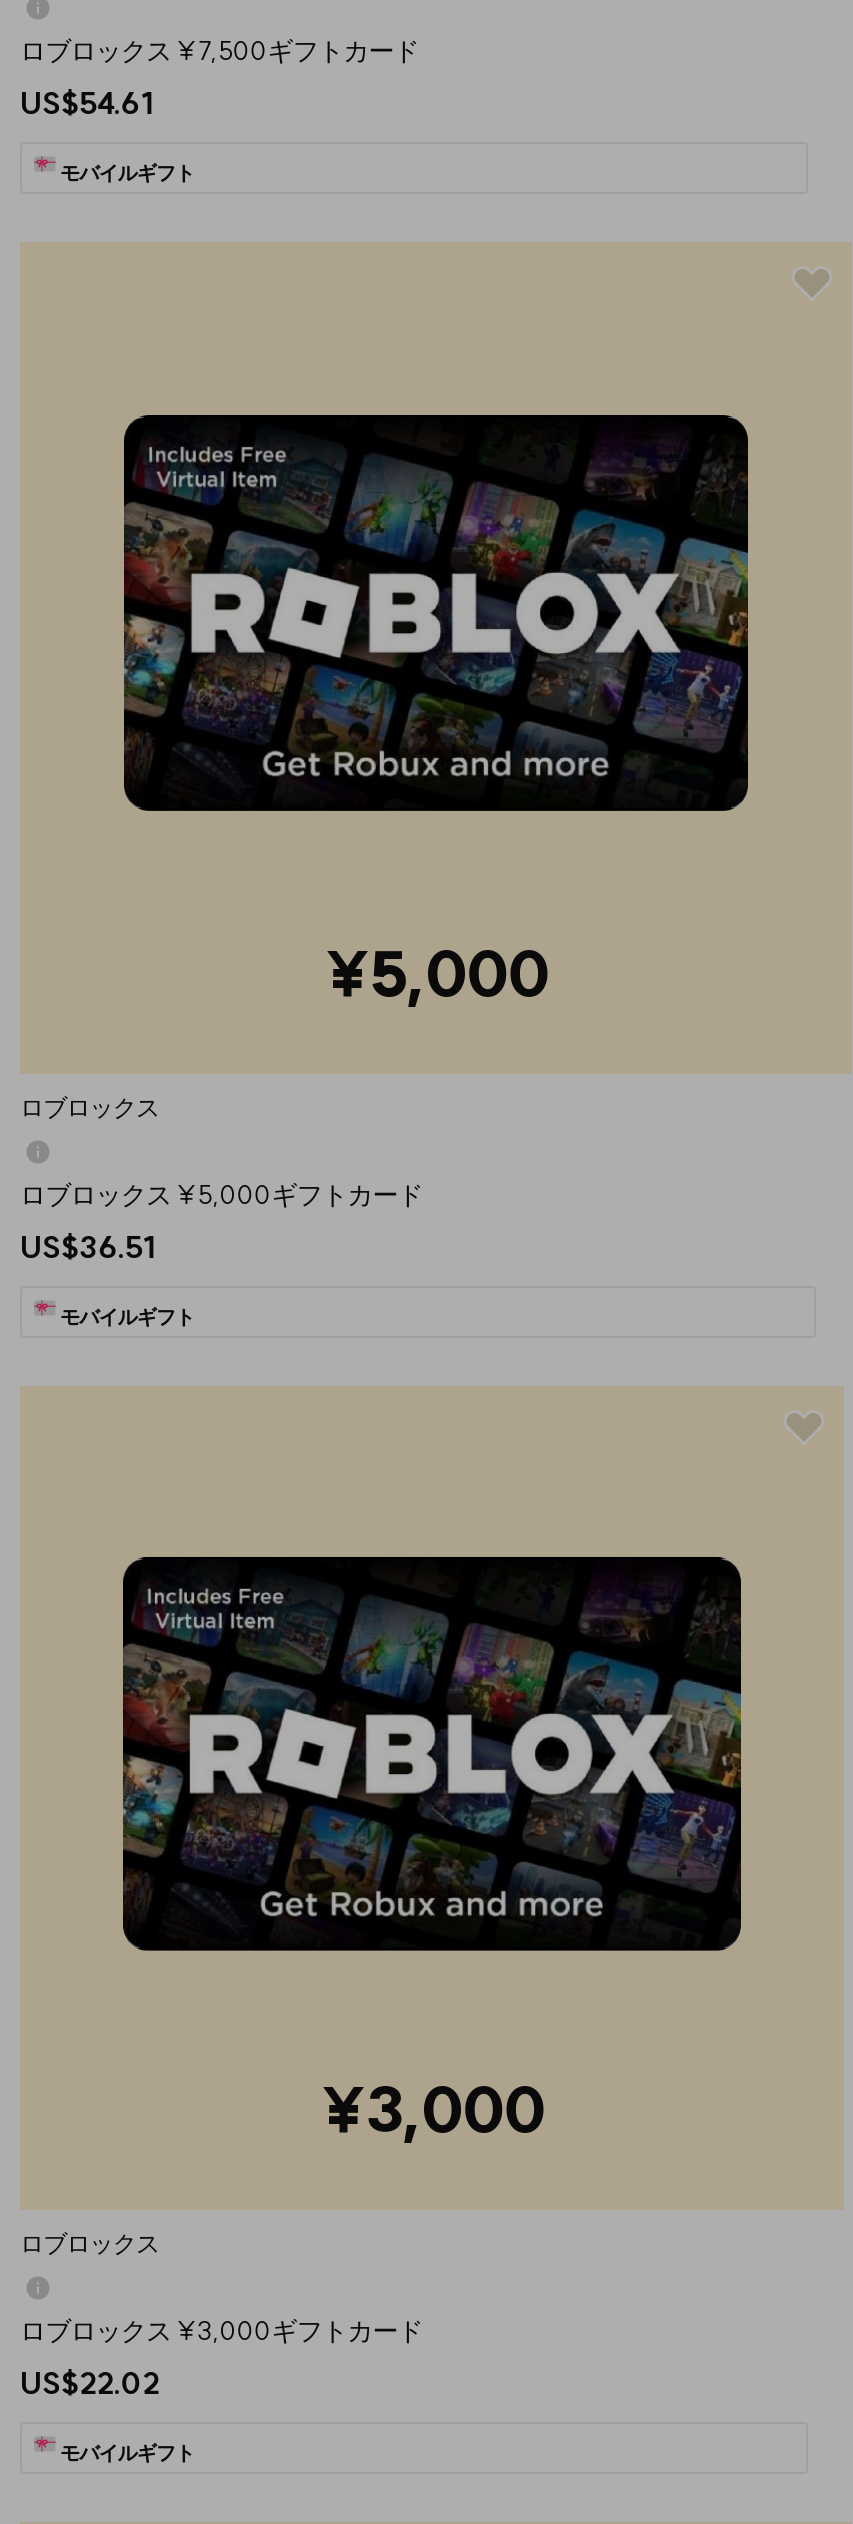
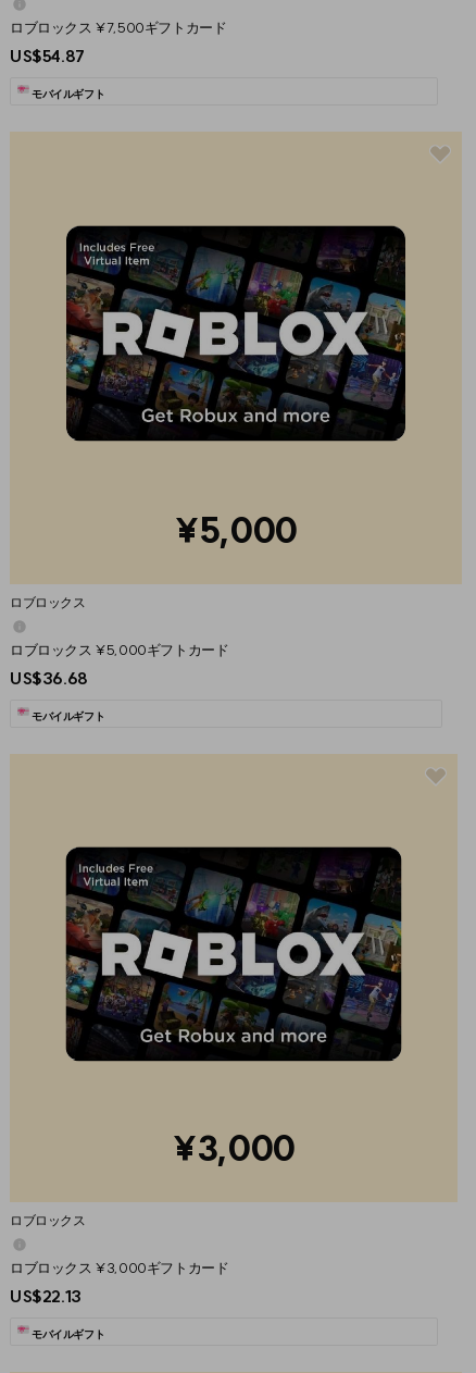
- US$54.61
+ US$54.87

- US$36.51
+ US$36.68

- US$22.02
+ US$22.13
